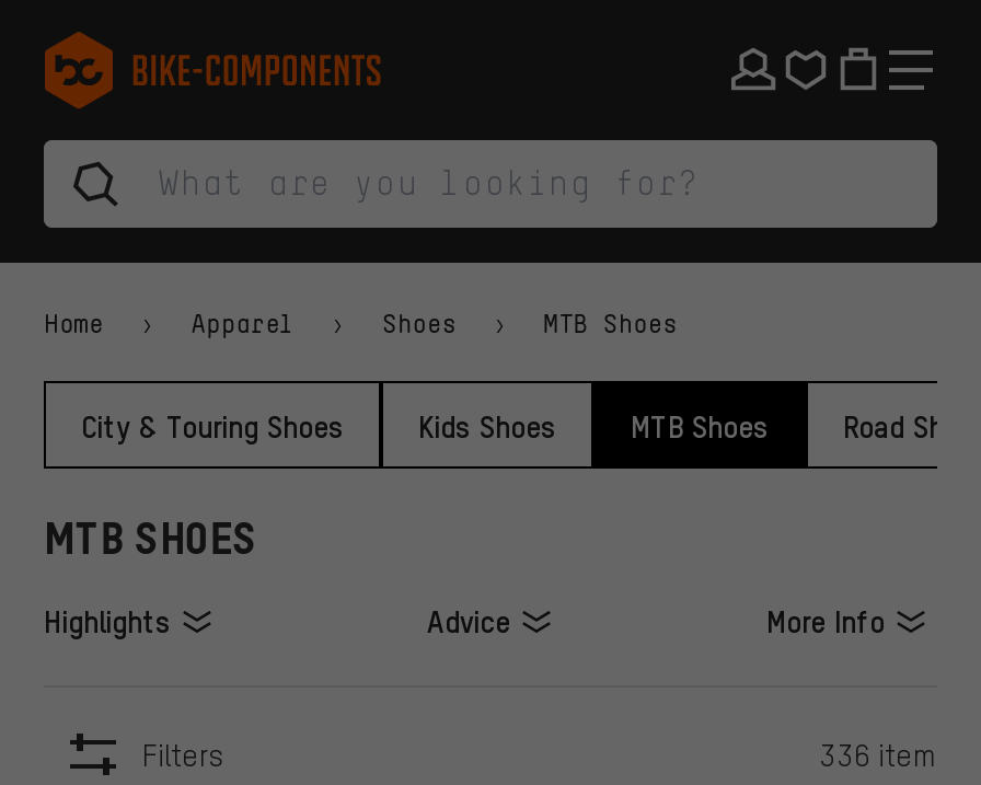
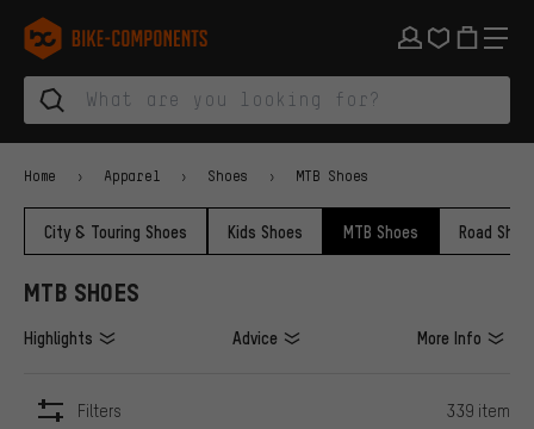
- 336 item
+ 339 item
